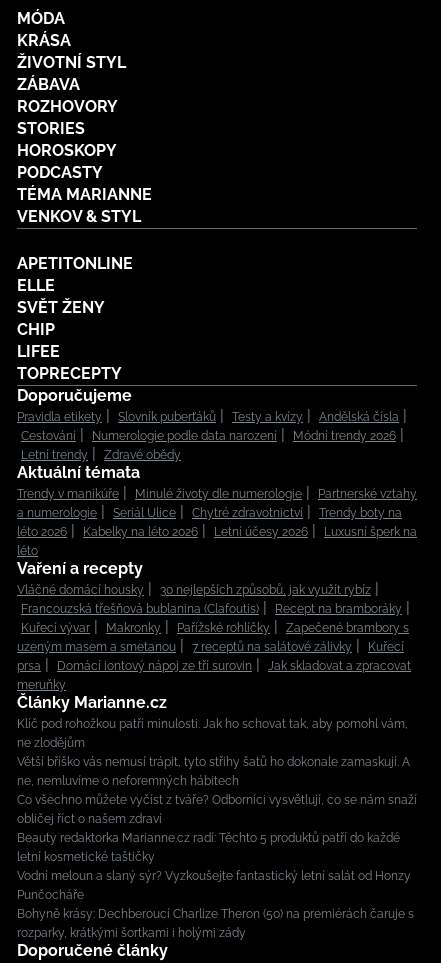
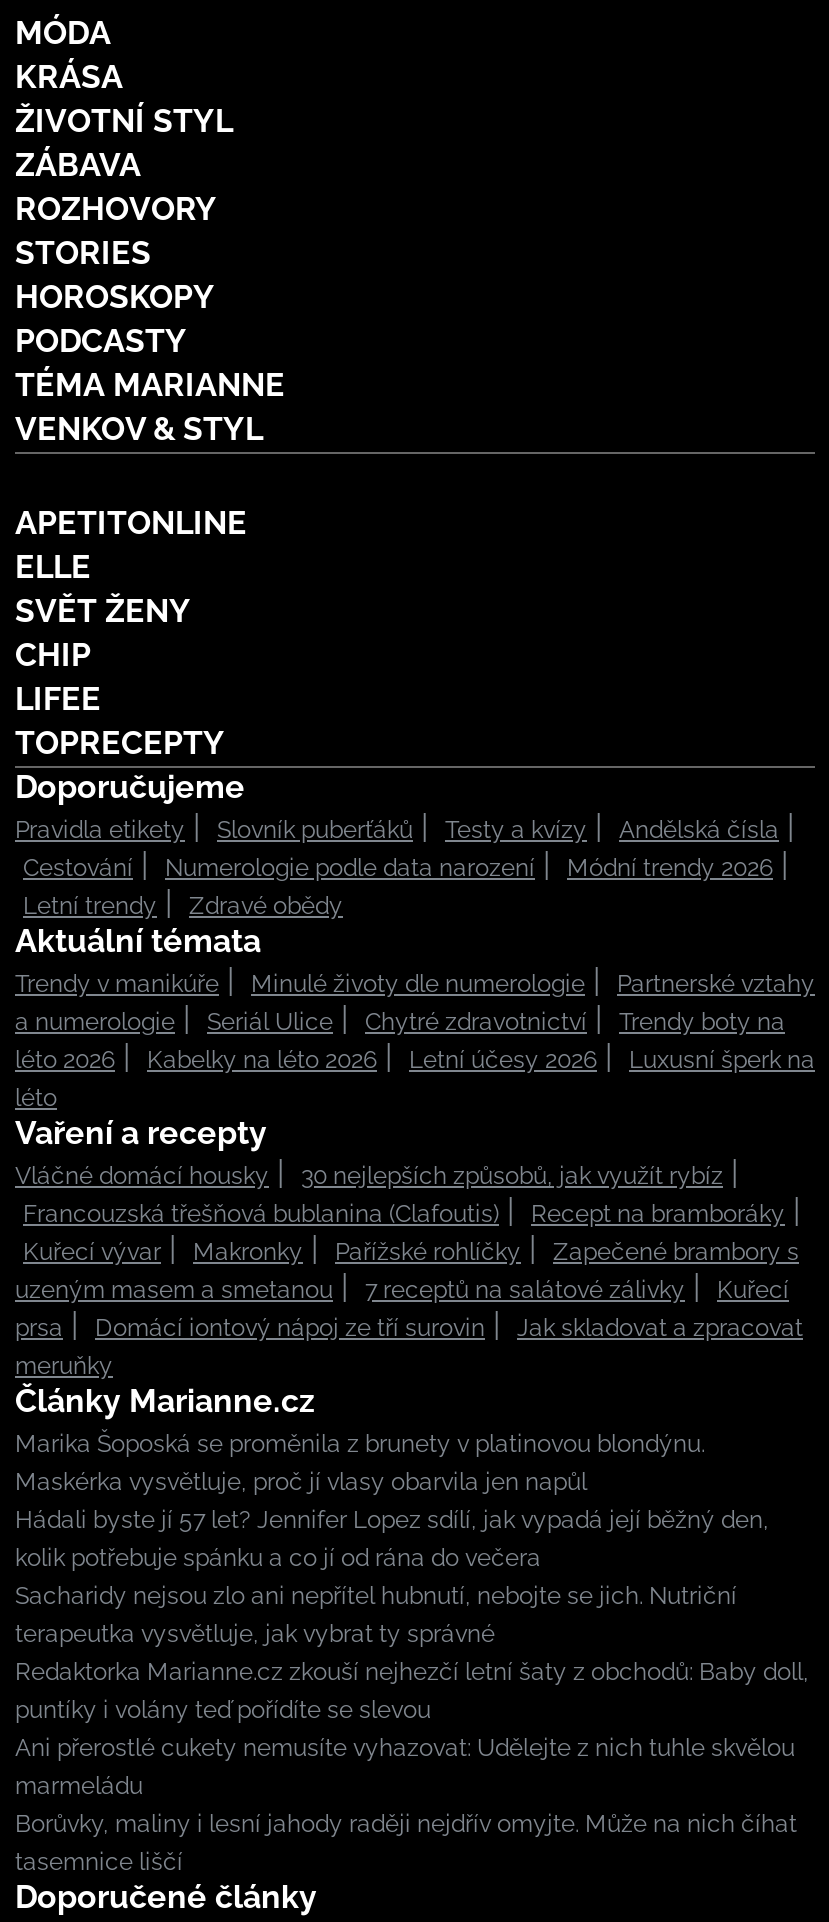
- Klíč pod rohožkou patří minulosti. Jak ho schovat tak, aby pomohl vám,
- ne zlodějům
- Větší bříško vás nemusí trápit, tyto střihy šatů ho dokonale zamaskují. A
- ne, nemluvíme o neforemných hábitech
- Co všechno můžete vyčíst z tváře? Odborníci vysvětlují, co se nám snaží
- obličej říct o našem zdraví
- Beauty redaktorka Marianne.cz radí: Těchto 5 produktů patří do každé
- letní kosmetické taštičky
- Vodní meloun a slaný sýr? Vyzkoušejte fantastický letní salát od Honzy
- Punčocháře
- Bohyně krásy: Dechberoucí Charlize Theron (50) na premiérách čaruje s
- rozparky, krátkými šortkami i holými zády
+ Marika Šoposká se proměnila z brunety v platinovou blondýnu.
+ Maskérka vysvětluje, proč jí vlasy obarvila jen napůl
+ Hádali byste jí 57 let? Jennifer Lopez sdílí, jak vypadá její běžný den,
+ kolik potřebuje spánku a co jí od rána do večera
+ Sacharidy nejsou zlo ani nepřítel hubnutí, nebojte se jich. Nutriční
+ terapeutka vysvětluje, jak vybrat ty správné
+ Redaktorka Marianne.cz zkouší nejhezčí letní šaty z obchodů: Baby doll,
+ puntíky i volány teď pořídíte se slevou
+ Ani přerostlé cukety nemusíte vyhazovat: Udělejte z nich tuhle skvělou
+ marmeládu
+ Borůvky, maliny i lesní jahody raději nejdřív omyjte. Může na nich číhat
+ tasemnice liščí
